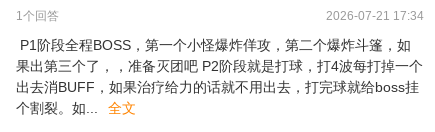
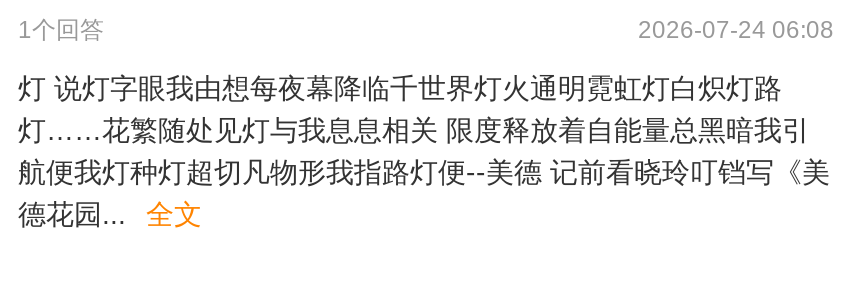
- 2026-07-21 17:34
+ 2026-07-24 06:08

- P1阶段全程BOSS，第一个小怪爆炸佯攻，第二个爆炸斗篷，如
- 果出第三个了，，准备灭团吧 P2阶段就是打球，打4波每打掉一个
- 出去消BUFF，如果治疗给力的话就不用出去，打完球就给boss挂
- 个割裂。如...
+ 灯 说灯字眼我由想每夜幕降临千世界灯火通明霓虹灯白炽灯路
+ 灯……花繁随处见灯与我息息相关 限度释放着自能量总黑暗我引
+ 航便我灯种灯超切凡物形我指路灯便--美德 记前看晓玲叮铛写《美
+ 德花园...
